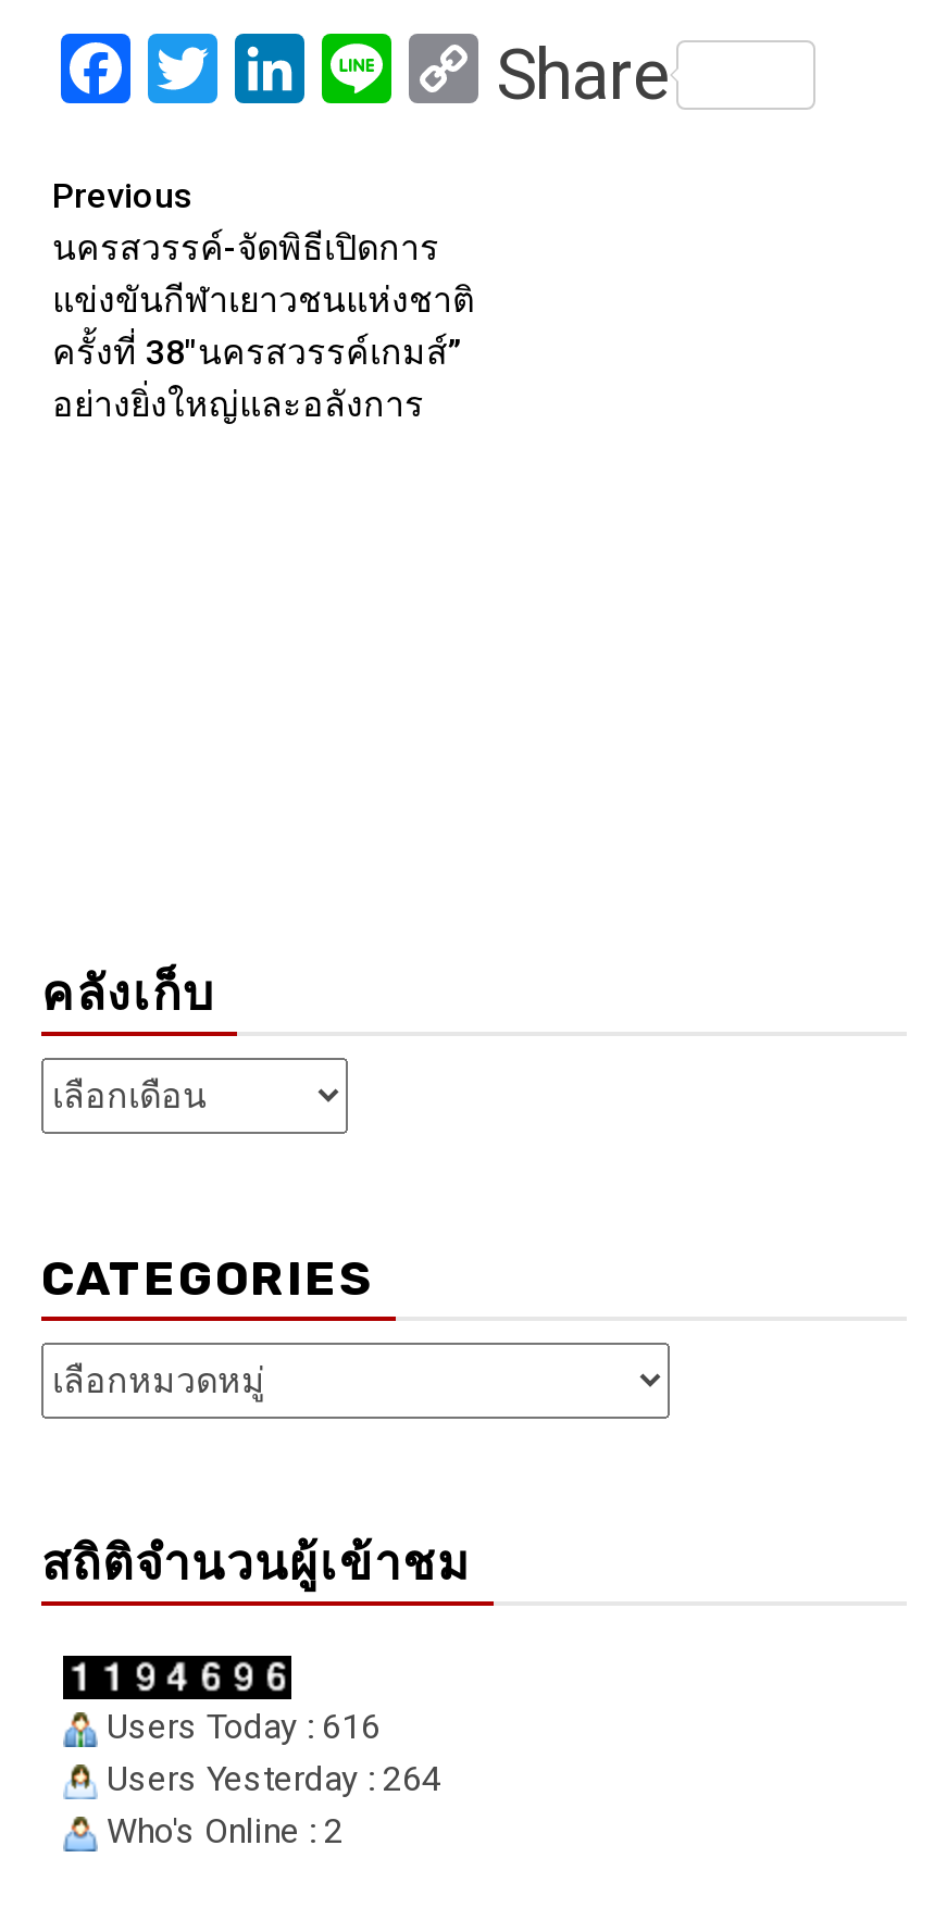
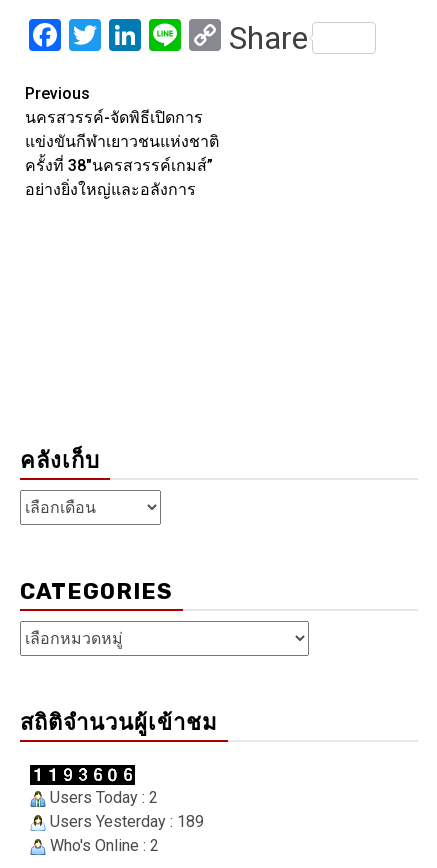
- Users Today : 616
+ Users Today : 2

- Users Yesterday : 264
+ Users Yesterday : 189
